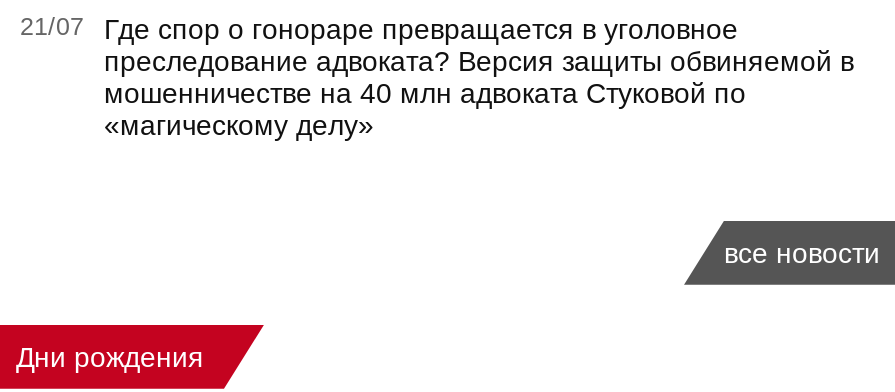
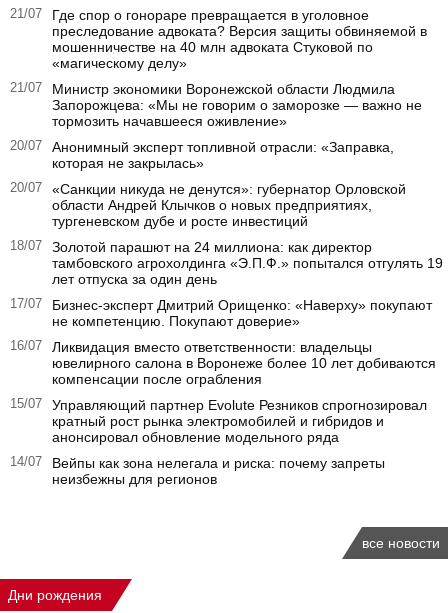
+ 21/07
+ Министр экономики Воронежской области Людмила
+ Запорожцева: «Мы не говорим о заморозке — важно не
+ тормозить начавшееся оживление»
+ 20/07
+ Анонимный эксперт топливной отрасли: «Заправка,
+ которая не закрылась»
+ 20/07
+ «Санкции никуда не денутся»: губернатор Орловской
+ области Андрей Клычков о новых предприятиях,
+ тургеневском дубе и росте инвестиций
+ 18/07
+ Золотой парашют на 24 миллиона: как директор
+ тамбовского агрохолдинга «Э.П.Ф.» попытался отгулять 19
+ лет отпуска за один день
+ 17/07
+ Бизнес-эксперт Дмитрий Орищенко: «Наверху» покупают
+ не компетенцию. Покупают доверие»
+ 16/07
+ Ликвидация вместо ответственности: владельцы
+ ювелирного салона в Воронеже более 10 лет добиваются
+ компенсации после ограбления
+ 15/07
+ Управляющий партнер Evolute Резников спрогнозировал
+ кратный рост рынка электромобилей и гибридов и
+ анонсировал обновление модельного ряда
+ 14/07
+ Вейпы как зона нелегала и риска: почему запреты
+ неизбежны для регионов
